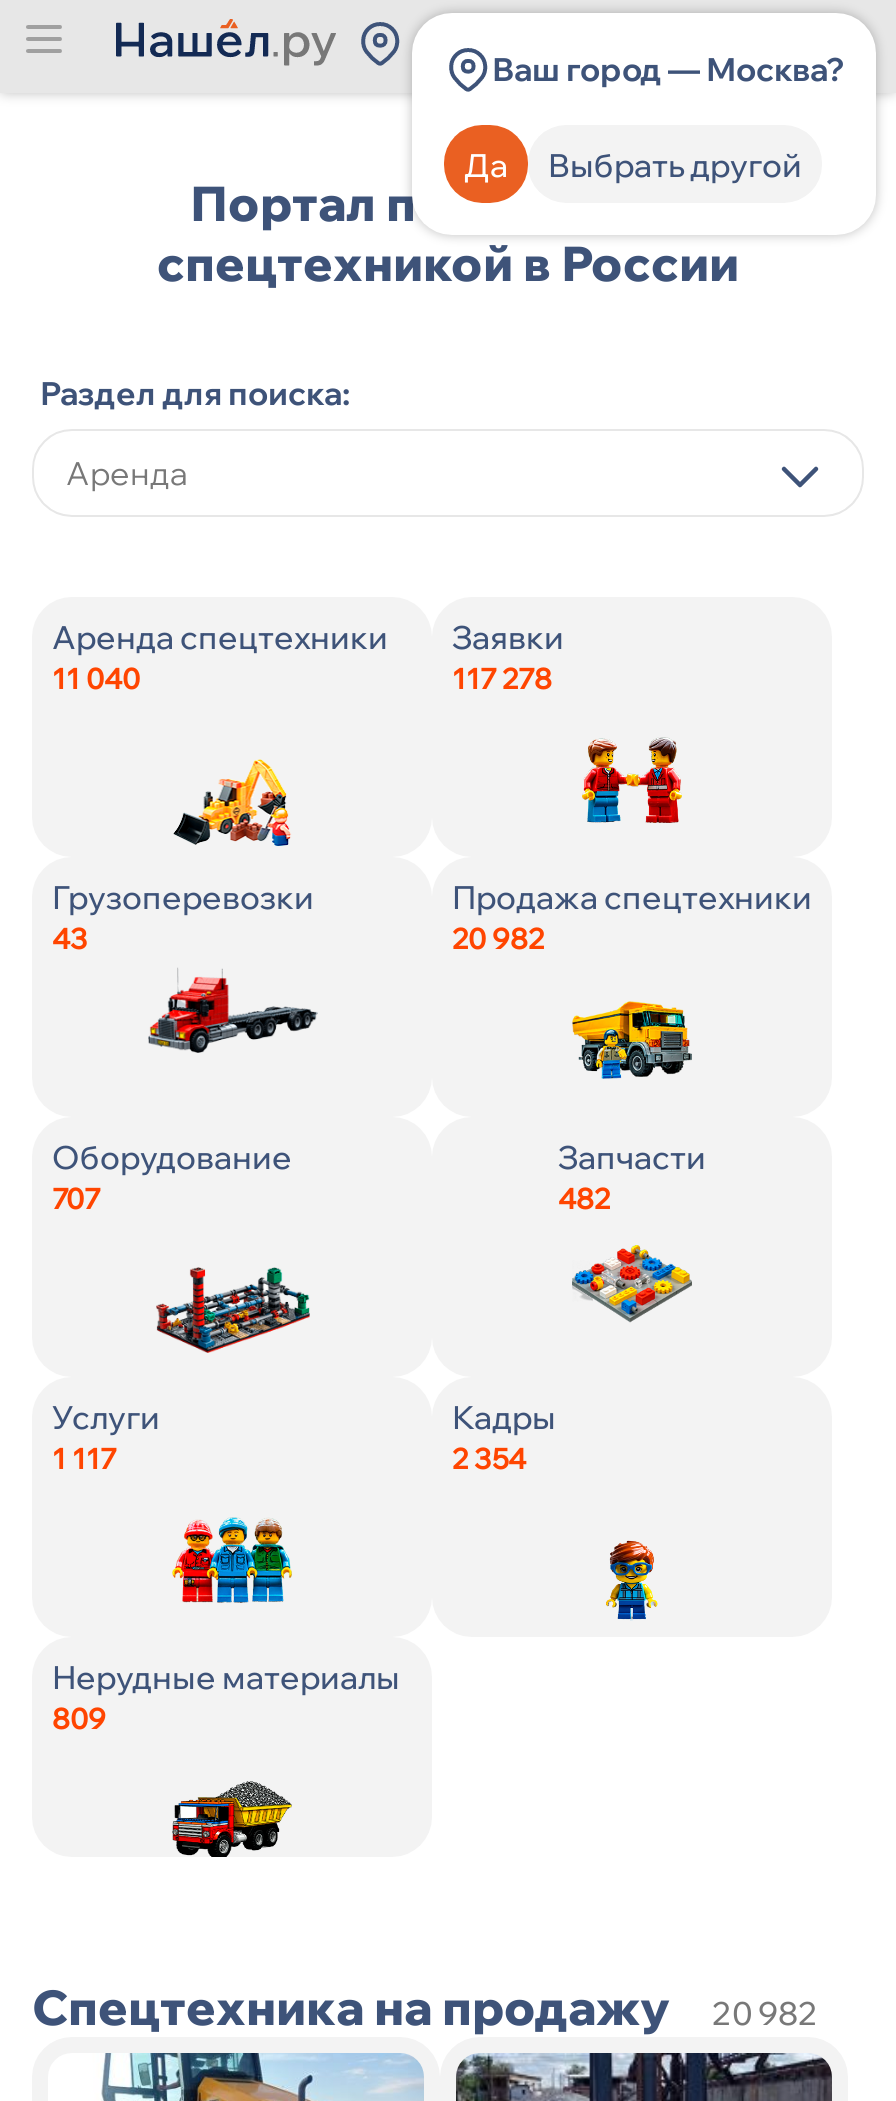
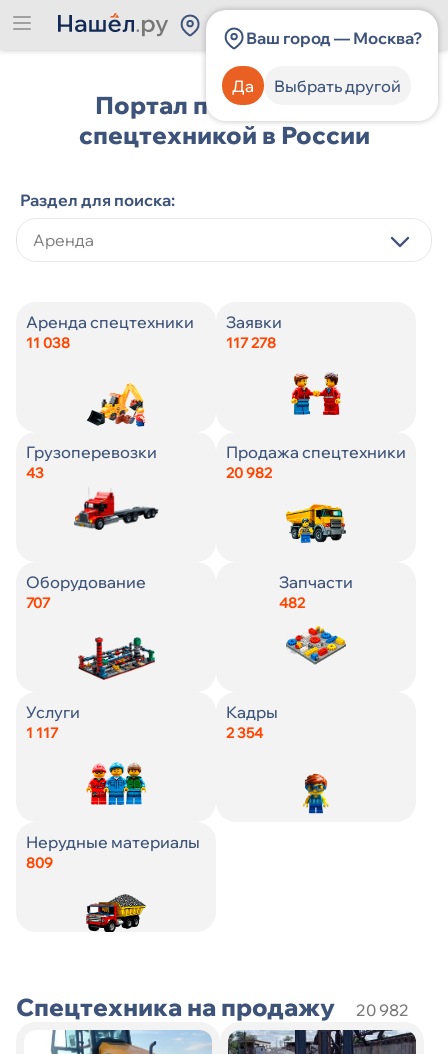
- 11 040
+ 11 038
